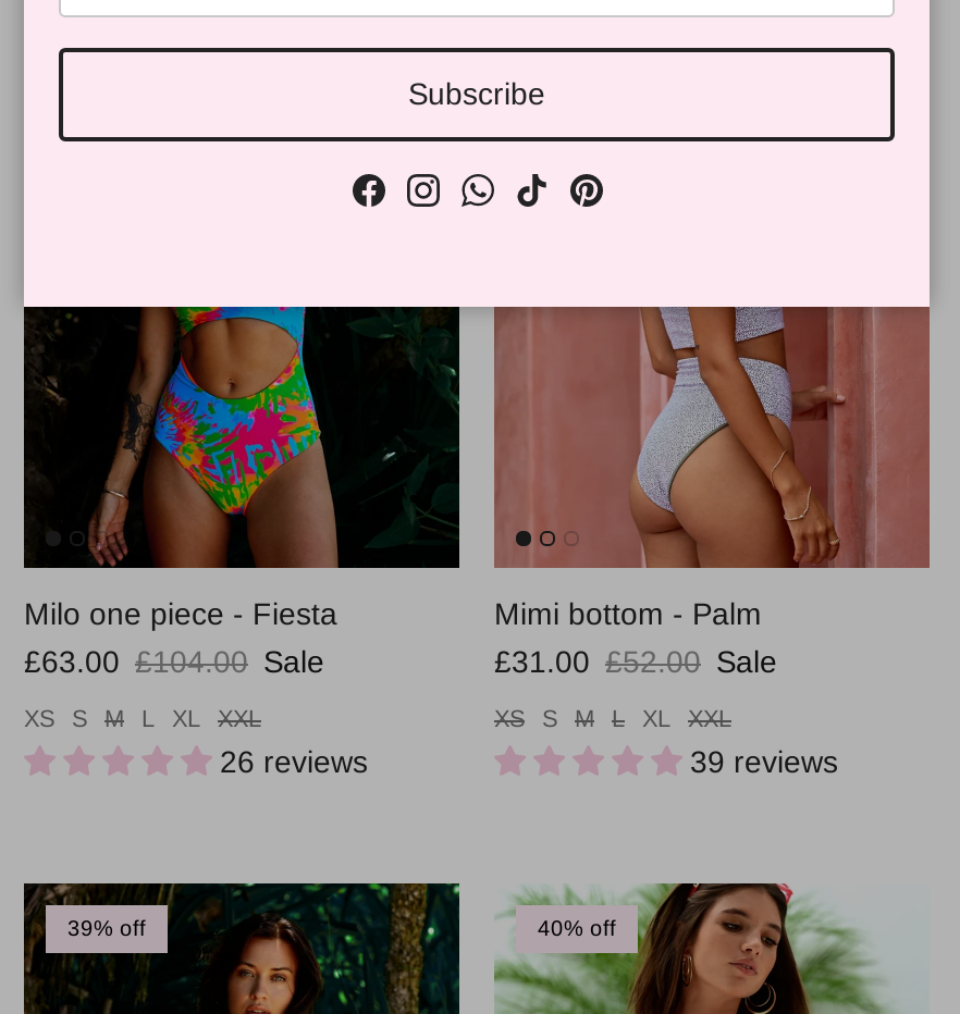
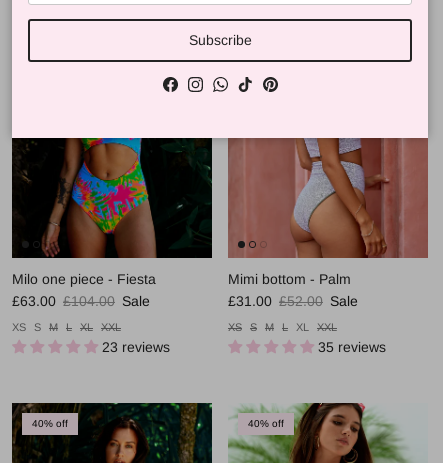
- 26 reviews
+ 23 reviews

- 39 reviews
+ 35 reviews

- 39% off
+ 40% off
